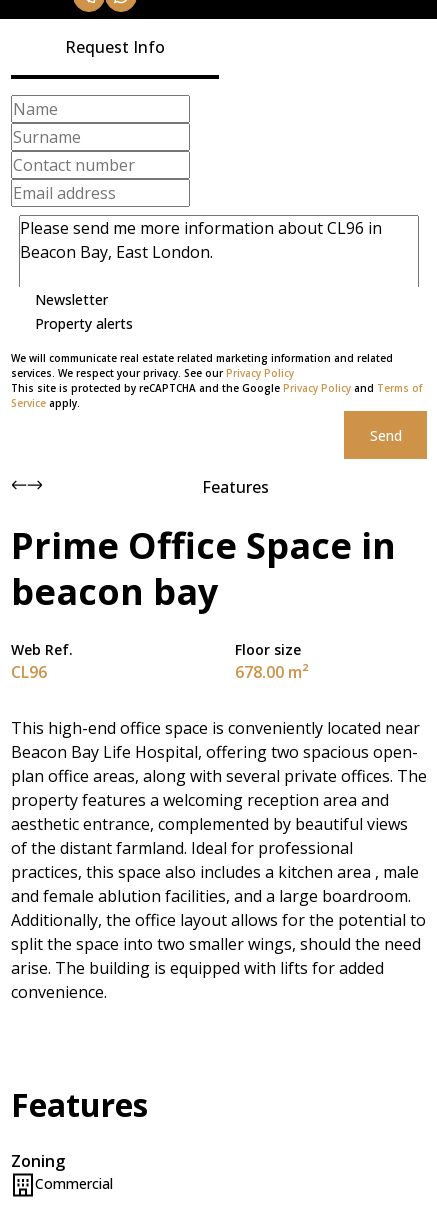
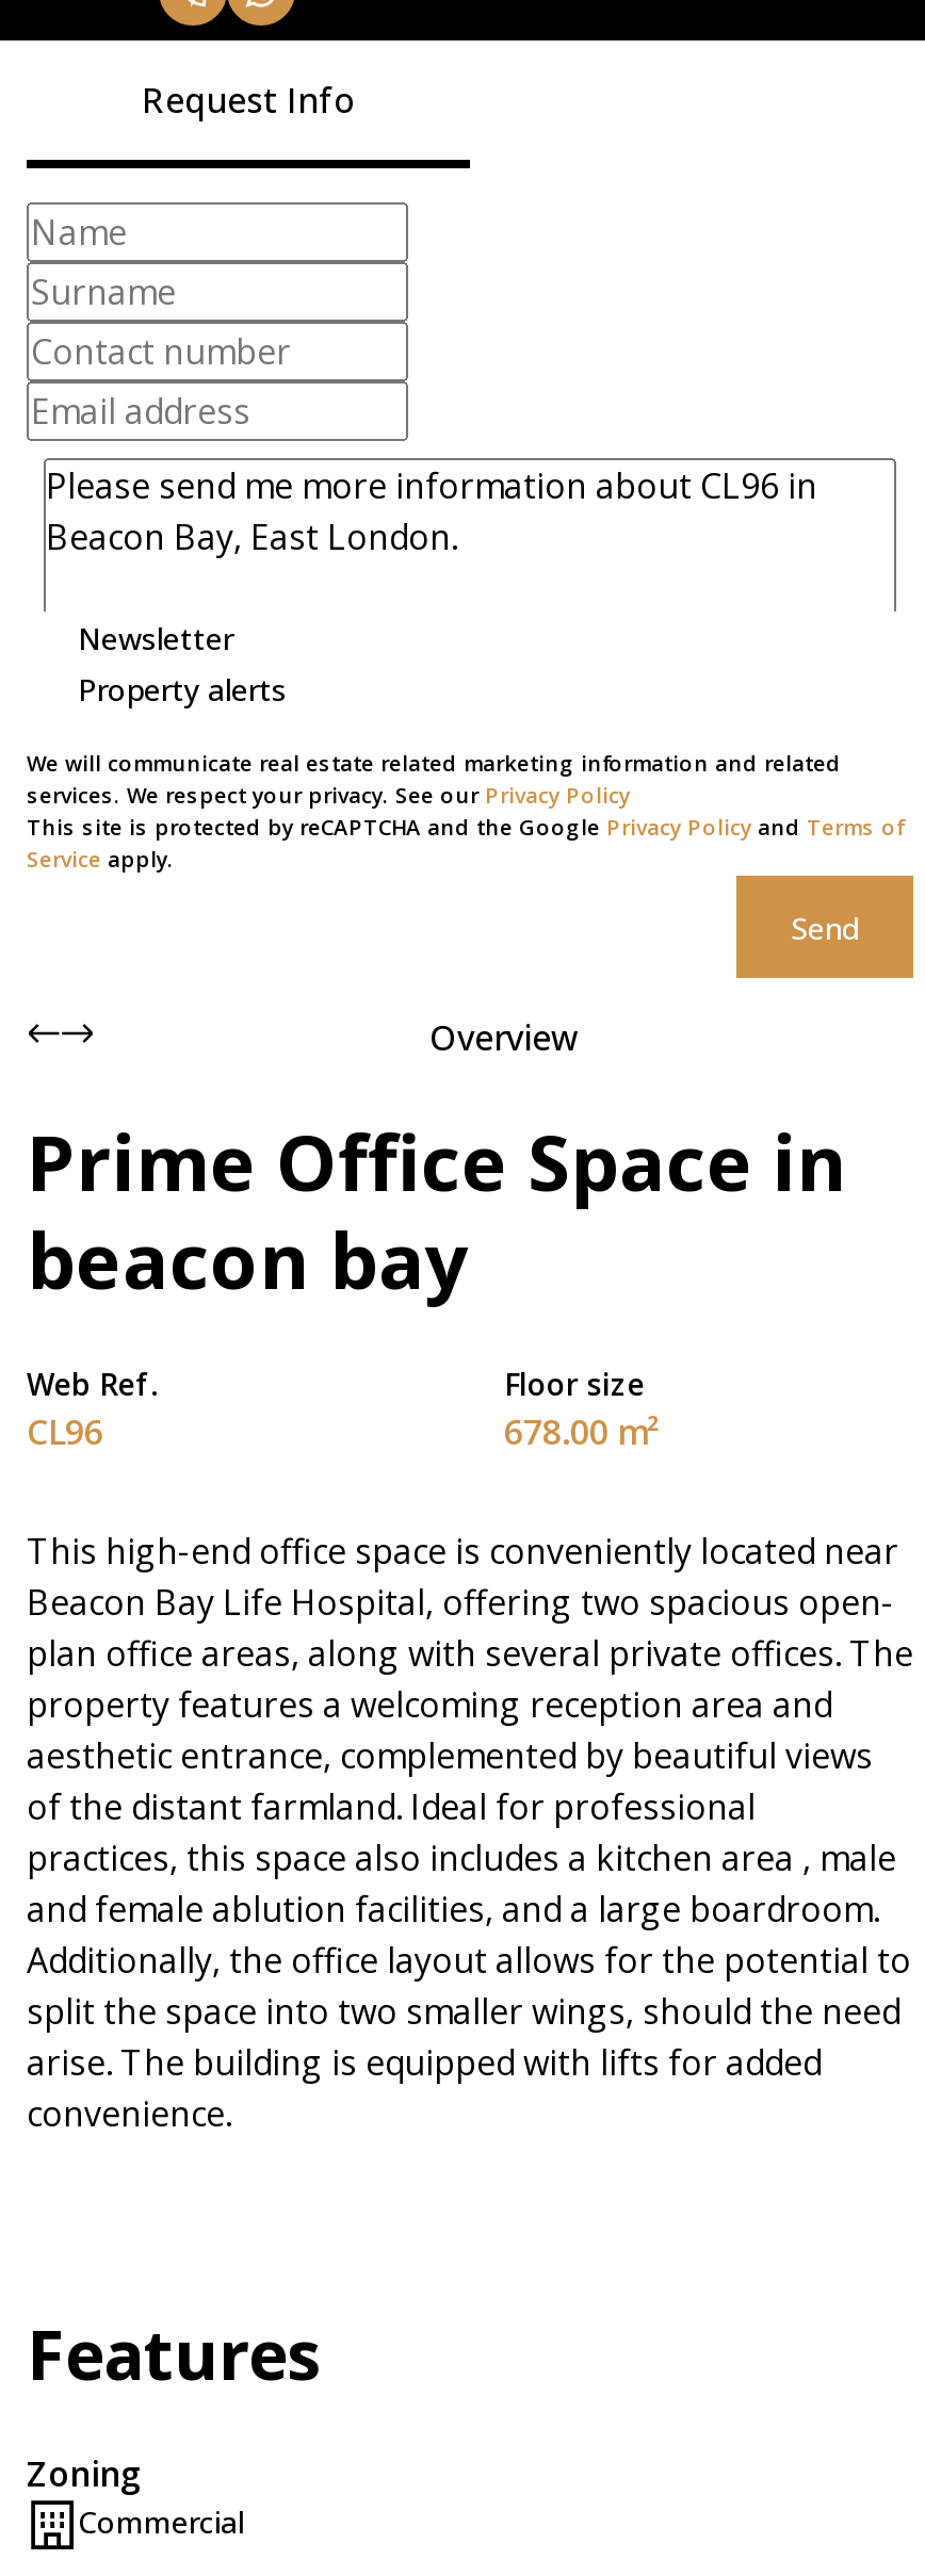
- Features
+ Overview
